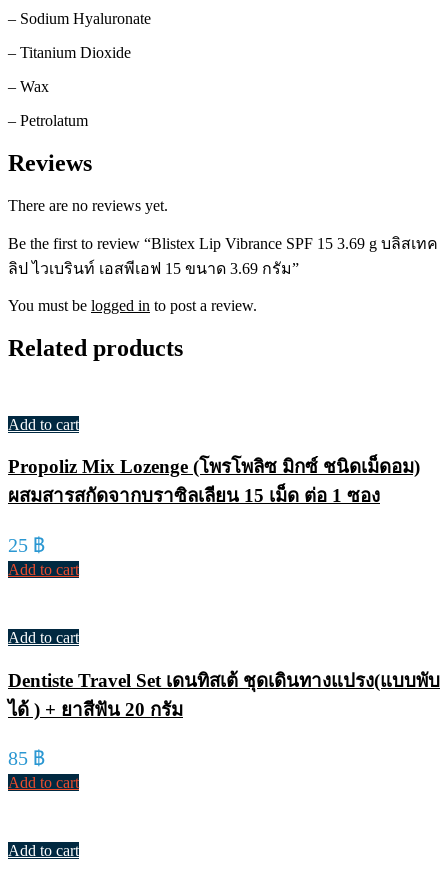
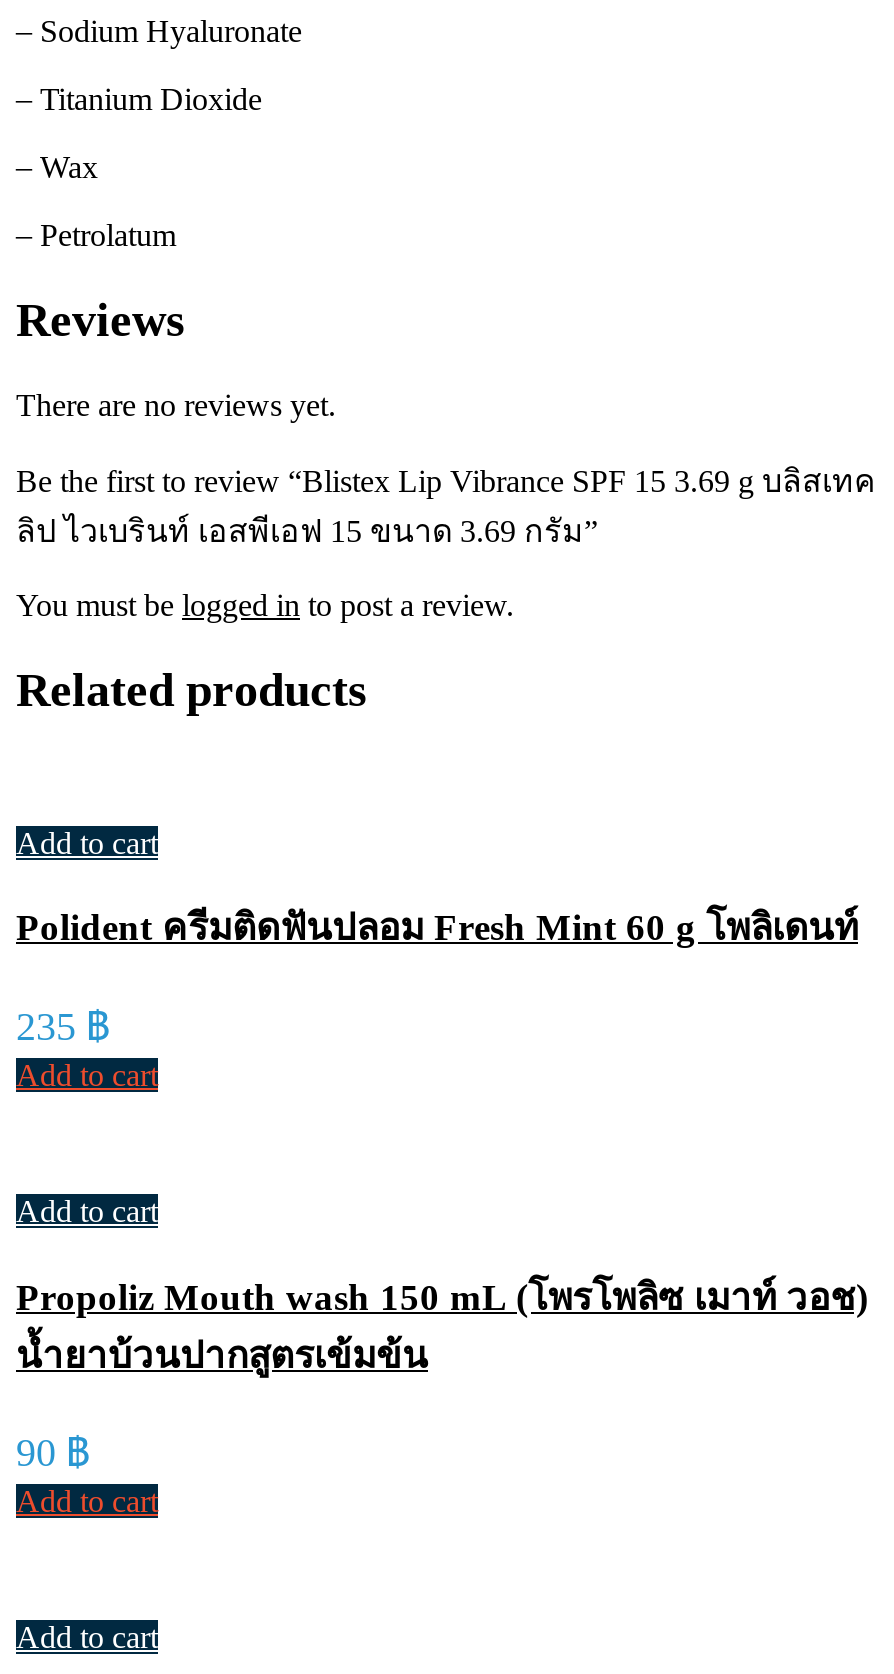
- Propoliz Mix Lozenge (โพรโพลิซ มิกซ์ ชนิดเม็ดอม)
- ผสมสารสกัดจากบราซิลเลียน 15 เม็ด ต่อ 1 ซอง
+ Polident ครีมติดฟันปลอม Fresh Mint 60 g โพลิเดนท์

- 25฿
+ 235฿

- Dentiste Travel Set เดนทิสเต้ ชุดเดินทางแปรง(แบบพับ
- ได้ ) + ยาสีฟัน 20 กรัม
+ Propoliz Mouth wash 150 mL (โพรโพลิซ เมาท์ วอช)
+ น้ำยาบ้วนปากสูตรเข้มข้น

- 85฿
+ 90฿
